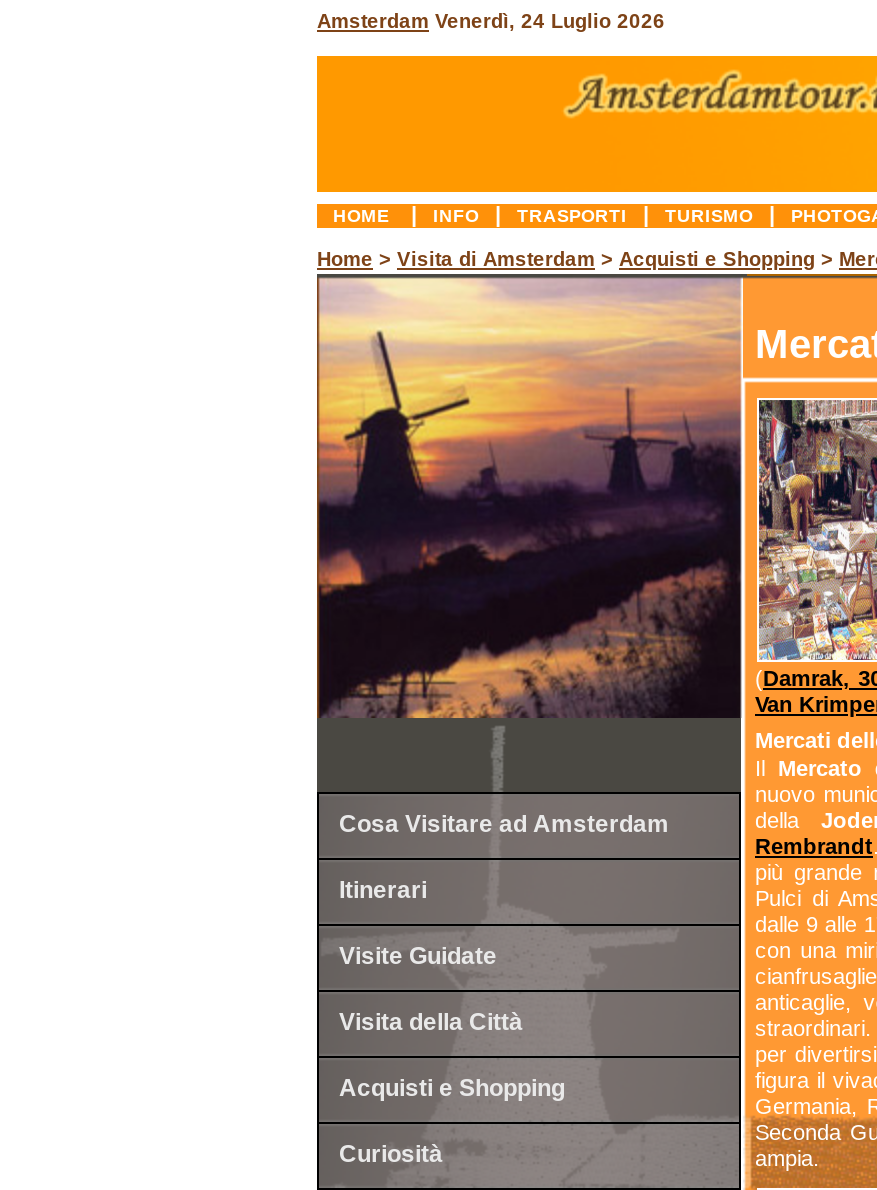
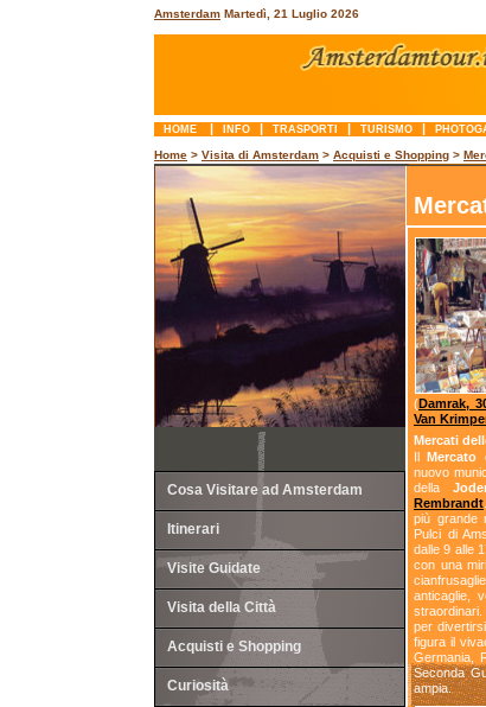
- Amsterdam Venerdì, 24 Luglio 2026
+ Amsterdam Martedì, 21 Luglio 2026
